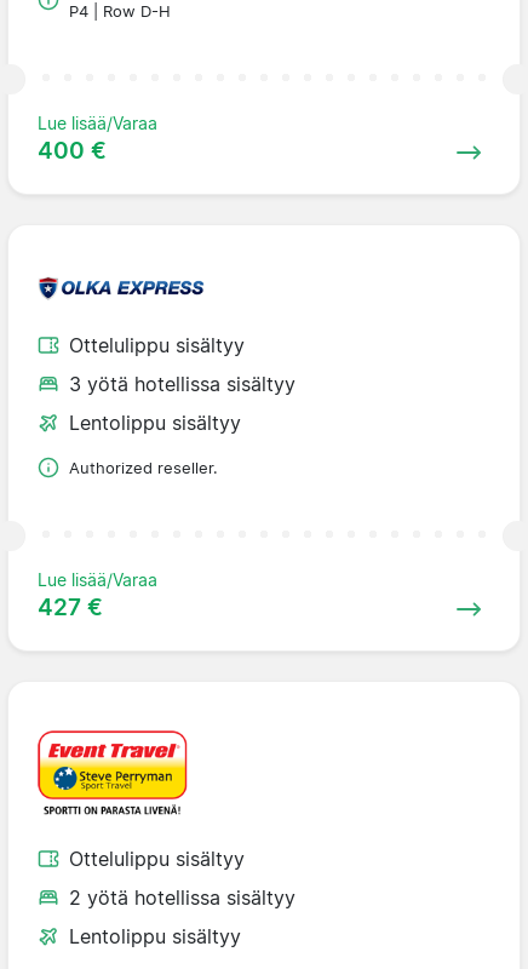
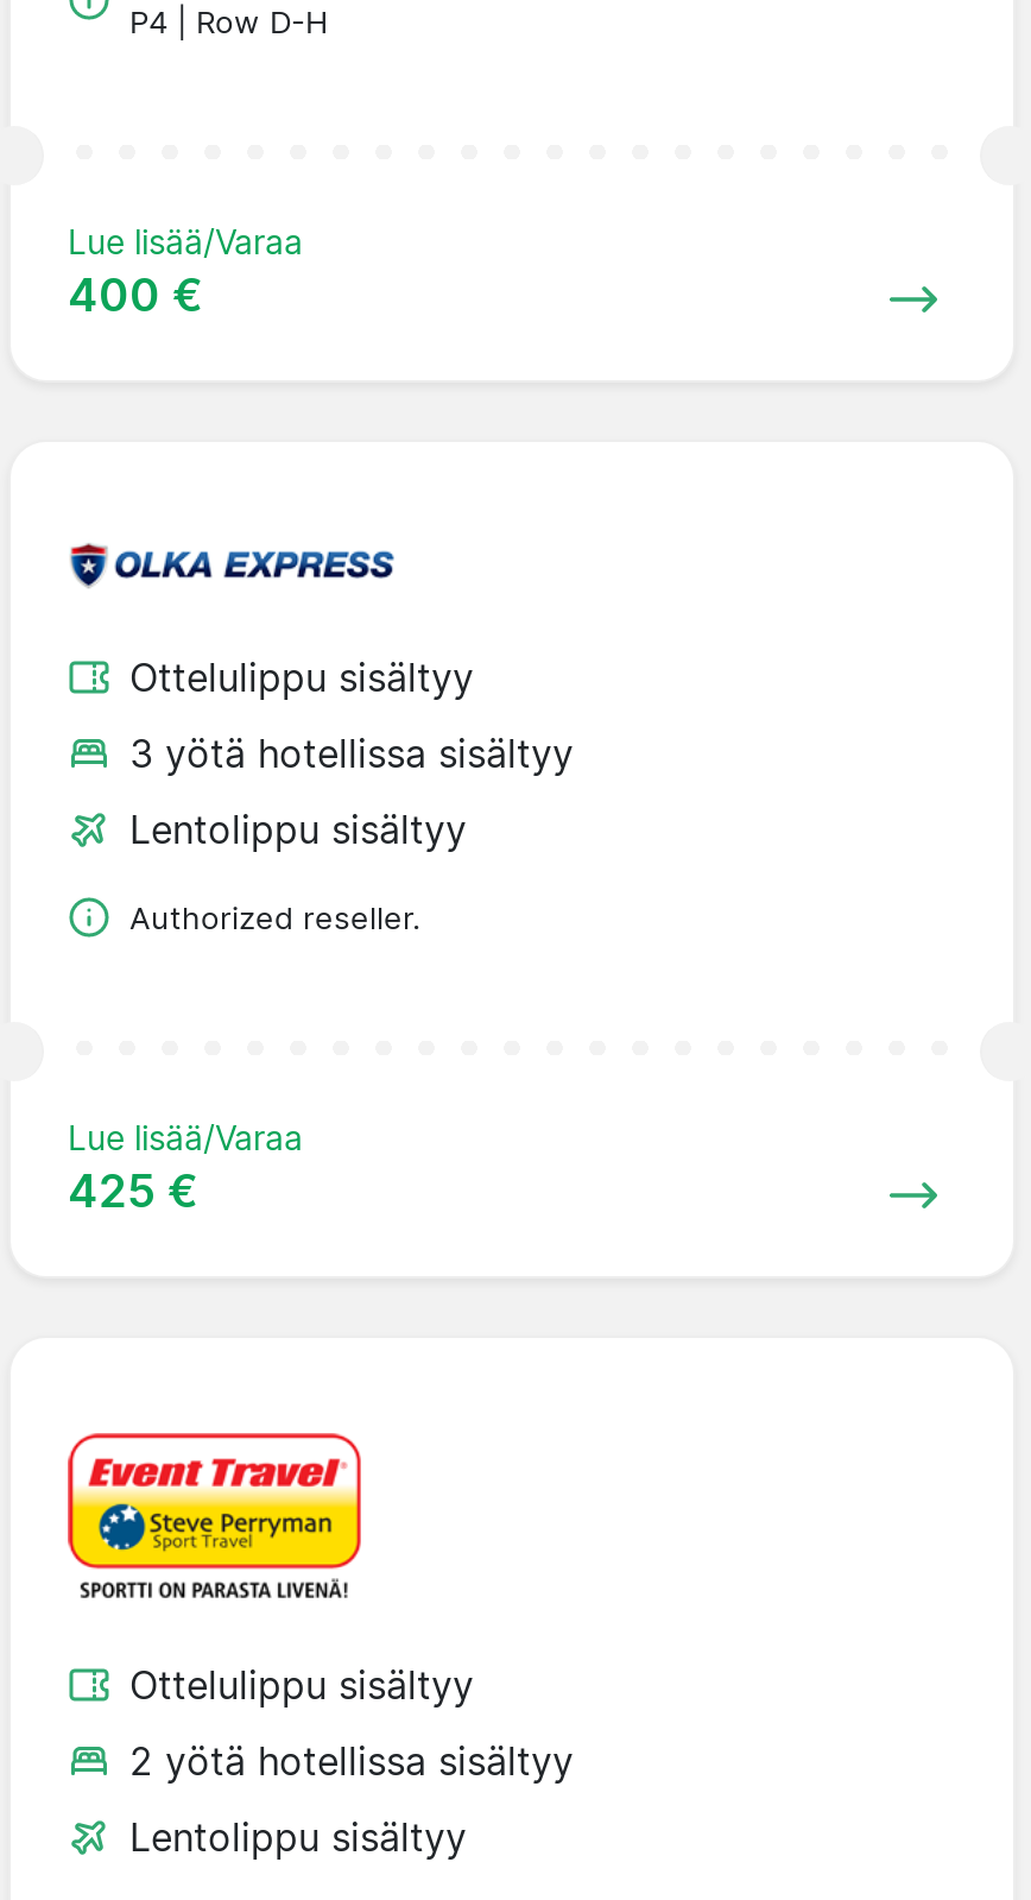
- 427 €
+ 425 €
